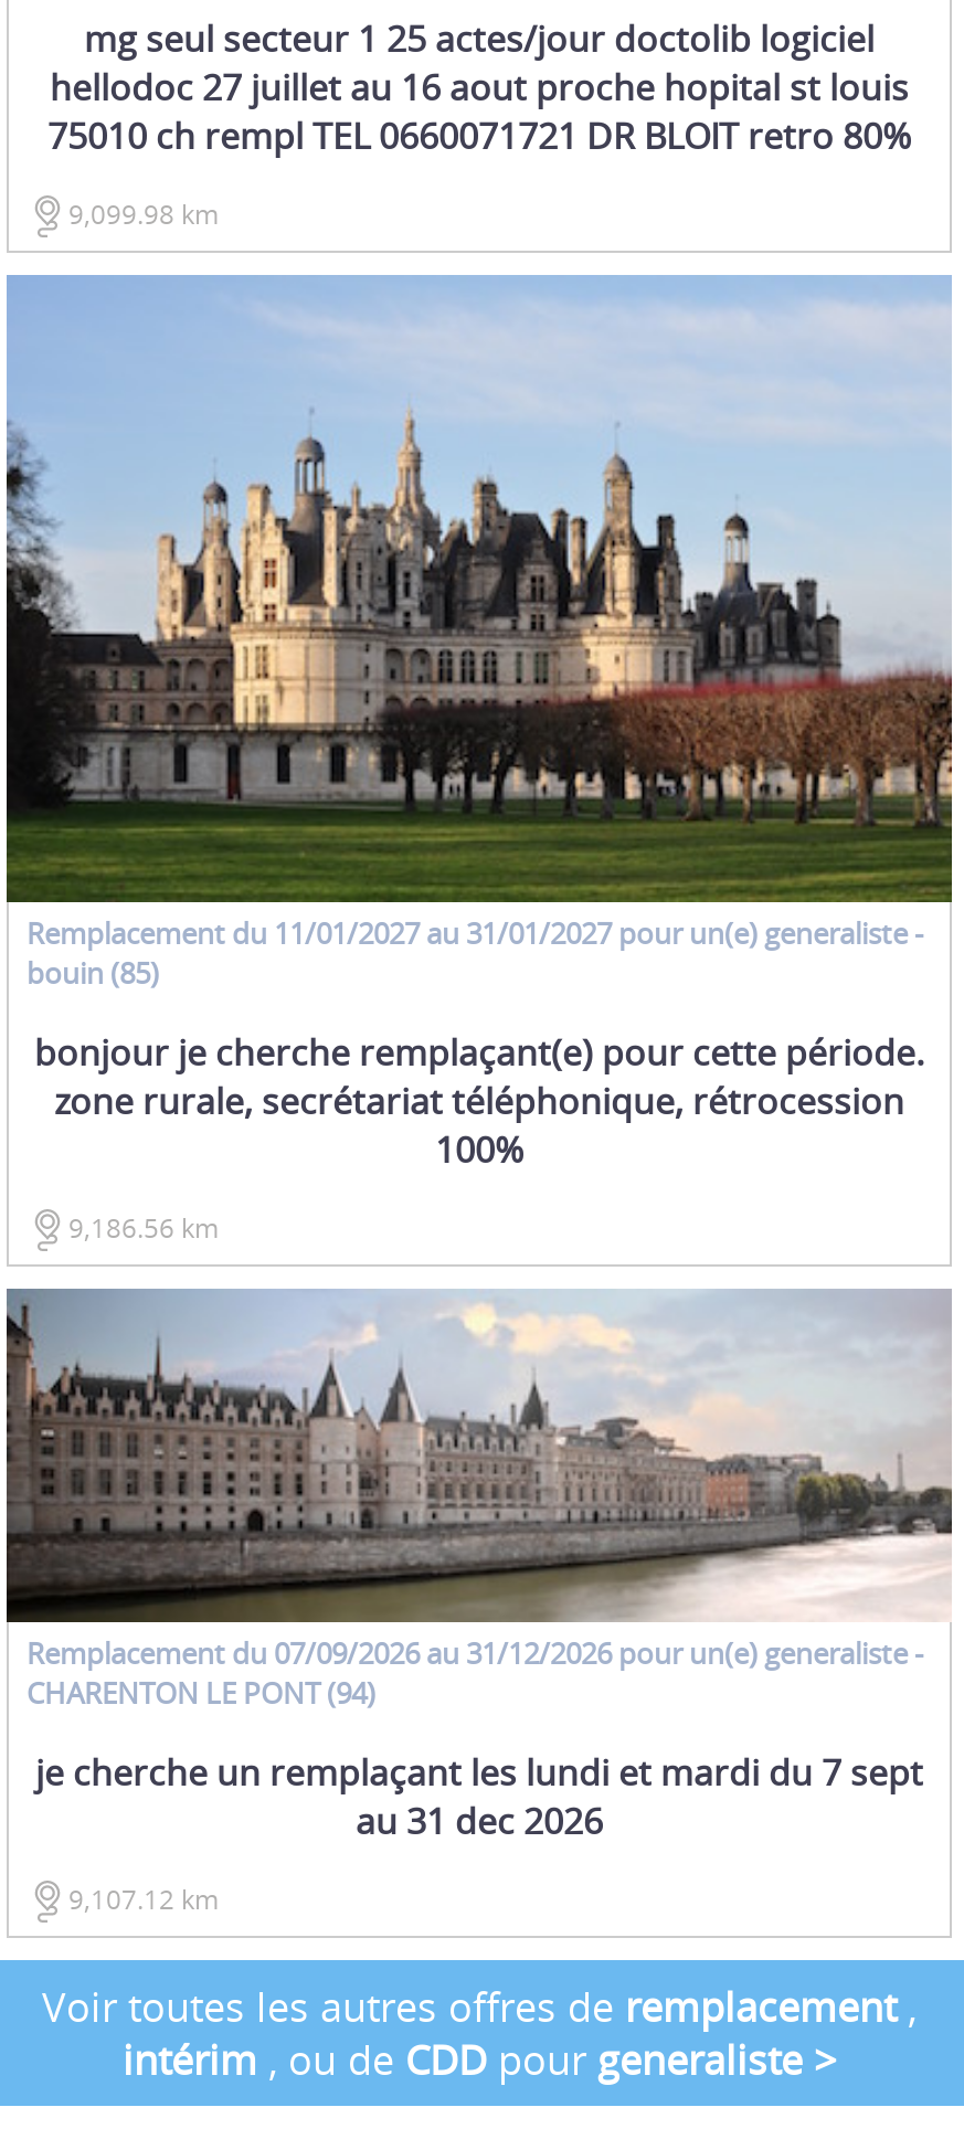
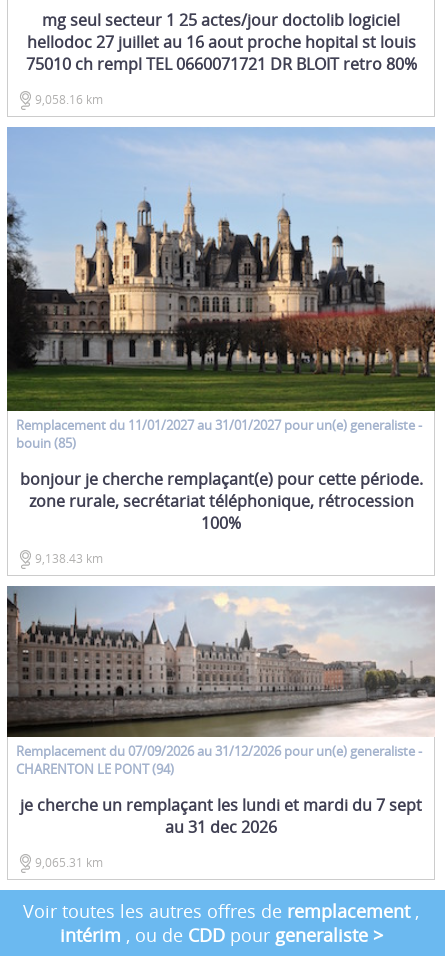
- 9,099.98 km
+ 9,058.16 km

- 9,186.56 km
+ 9,138.43 km

- 9,107.12 km
+ 9,065.31 km
